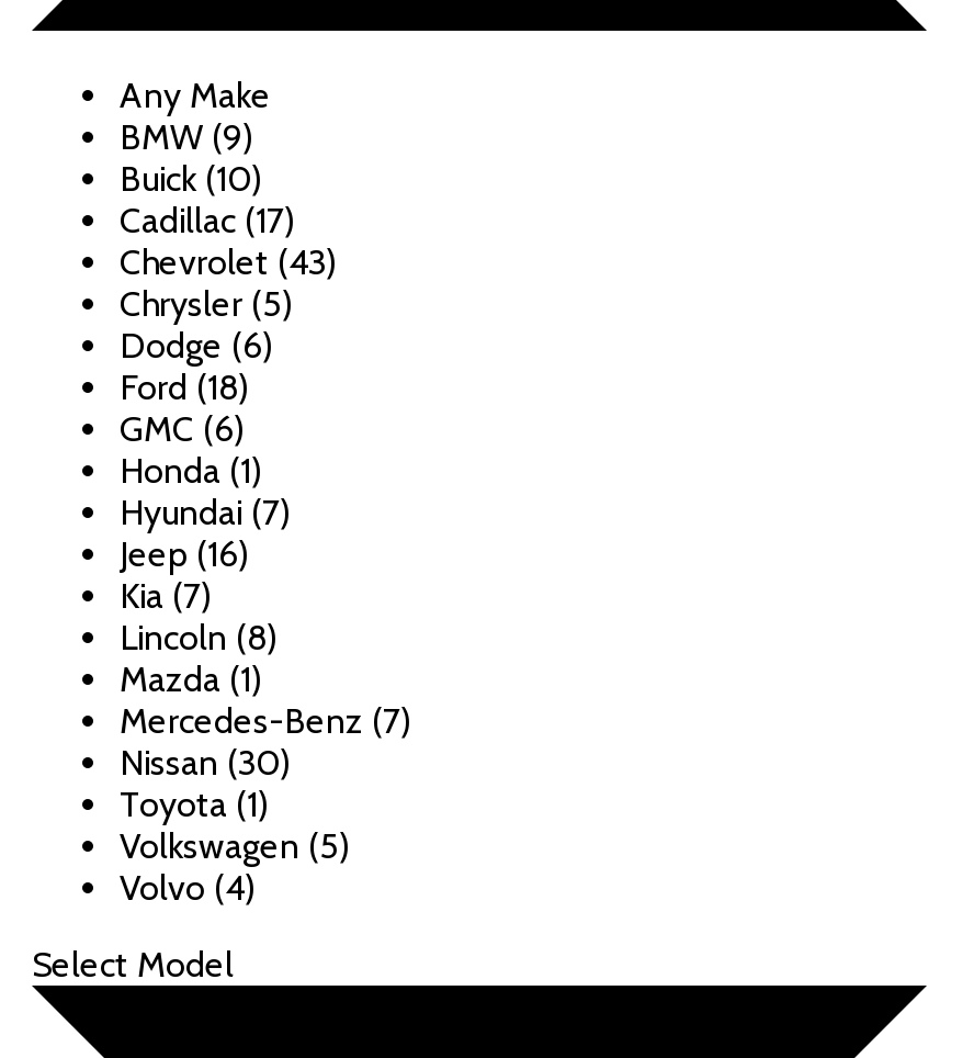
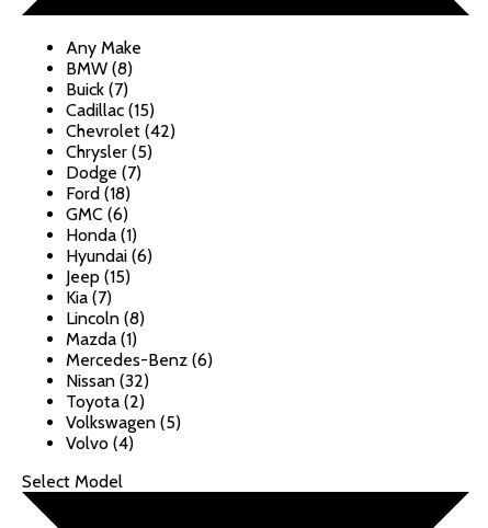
- BMW (9)
+ BMW (8)

- Buick (10)
+ Buick (7)

- Cadillac (17)
+ Cadillac (15)

- Chevrolet (43)
+ Chevrolet (42)

- Dodge (6)
+ Dodge (7)

- Hyundai (7)
+ Hyundai (6)

- Jeep (16)
+ Jeep (15)

- Mercedes-Benz (7)
+ Mercedes-Benz (6)

- Nissan (30)
+ Nissan (32)

- Toyota (1)
+ Toyota (2)
